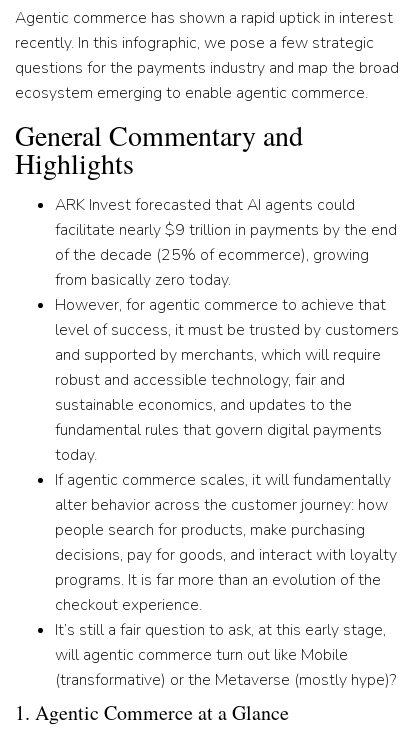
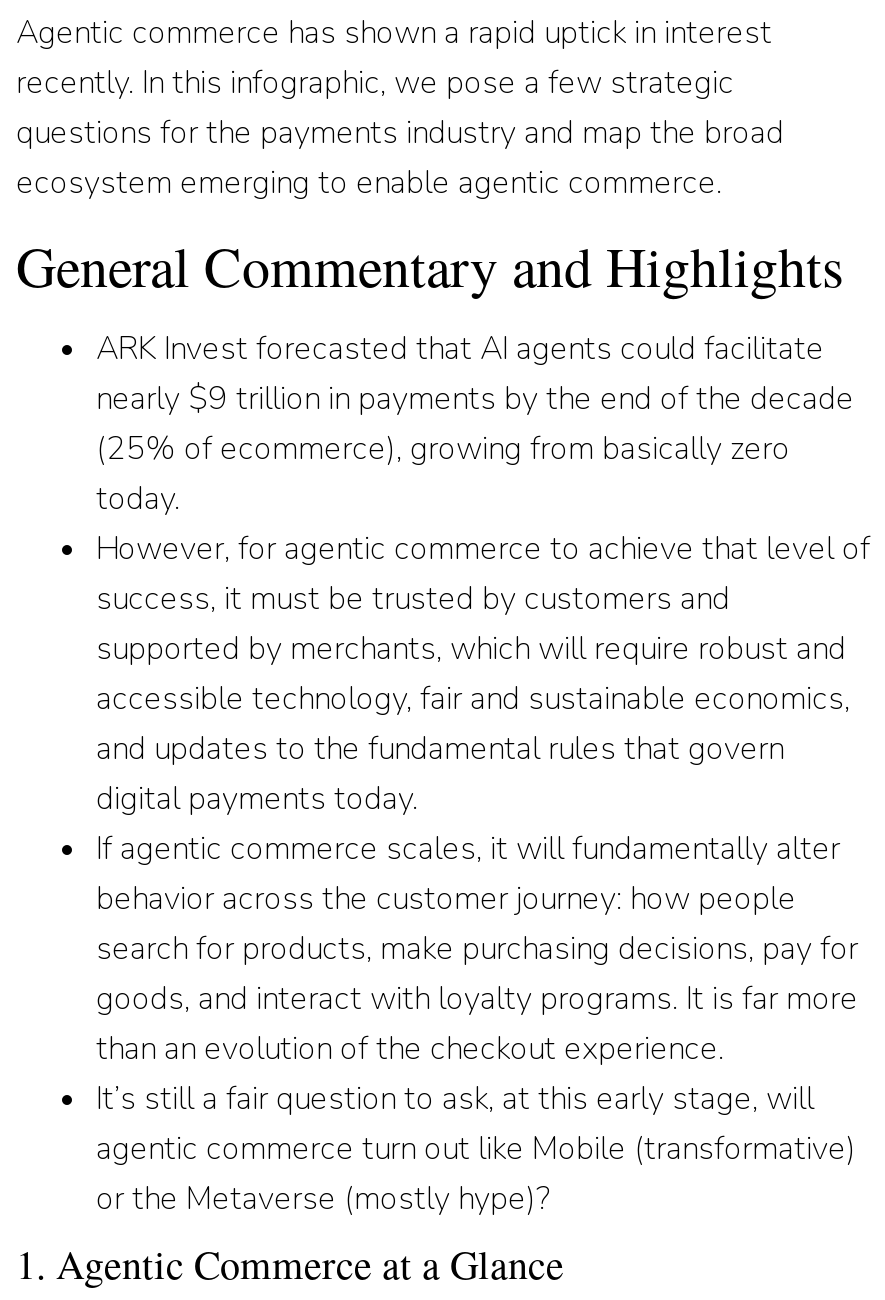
- General Commentary and
- Highlights
- ARK Invest forecasted that AI agents could
- facilitate nearly $9 trillion in payments by the end
- of the decade (25% of ecommerce), growing
- from basically zero today.
- However, for agentic commerce to achieve that
- level of success, it must be trusted by customers
- and supported by merchants, which will require
- robust and accessible technology, fair and
- sustainable economics, and updates to the
- fundamental rules that govern digital payments
+ General Commentary and Highlights
+ ARK Invest forecasted that AI agents could facilitate
+ nearly $9 trillion in payments by the end of the decade
+ (25% of ecommerce), growing from basically zero

moved up: today.

- If agentic commerce scales, it will fundamentally
- alter behavior across the customer journey: how
- people search for products, make purchasing
- decisions, pay for goods, and interact with loyalty
- programs. It is far more than an evolution of the
- checkout experience.
- It’s still a fair question to ask, at this early stage,
- will agentic commerce turn out like Mobile
- (transformative) or the Metaverse (mostly hype)?
+ However, for agentic commerce to achieve that level of
+ success, it must be trusted by customers and
+ supported by merchants, which will require robust and
+ accessible technology, fair and sustainable economics,
+ and updates to the fundamental rules that govern
+ digital payments today.
+ If agentic commerce scales, it will fundamentally alter
+ behavior across the customer journey: how people
+ search for products, make purchasing decisions, pay for
+ goods, and interact with loyalty programs. It is far more
+ than an evolution of the checkout experience.
+ It’s still a fair question to ask, at this early stage, will
+ agentic commerce turn out like Mobile (transformative)
+ or the Metaverse (mostly hype)?
